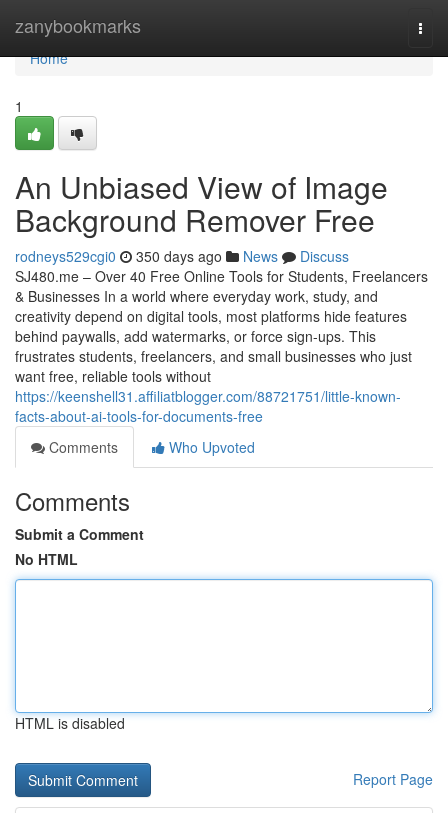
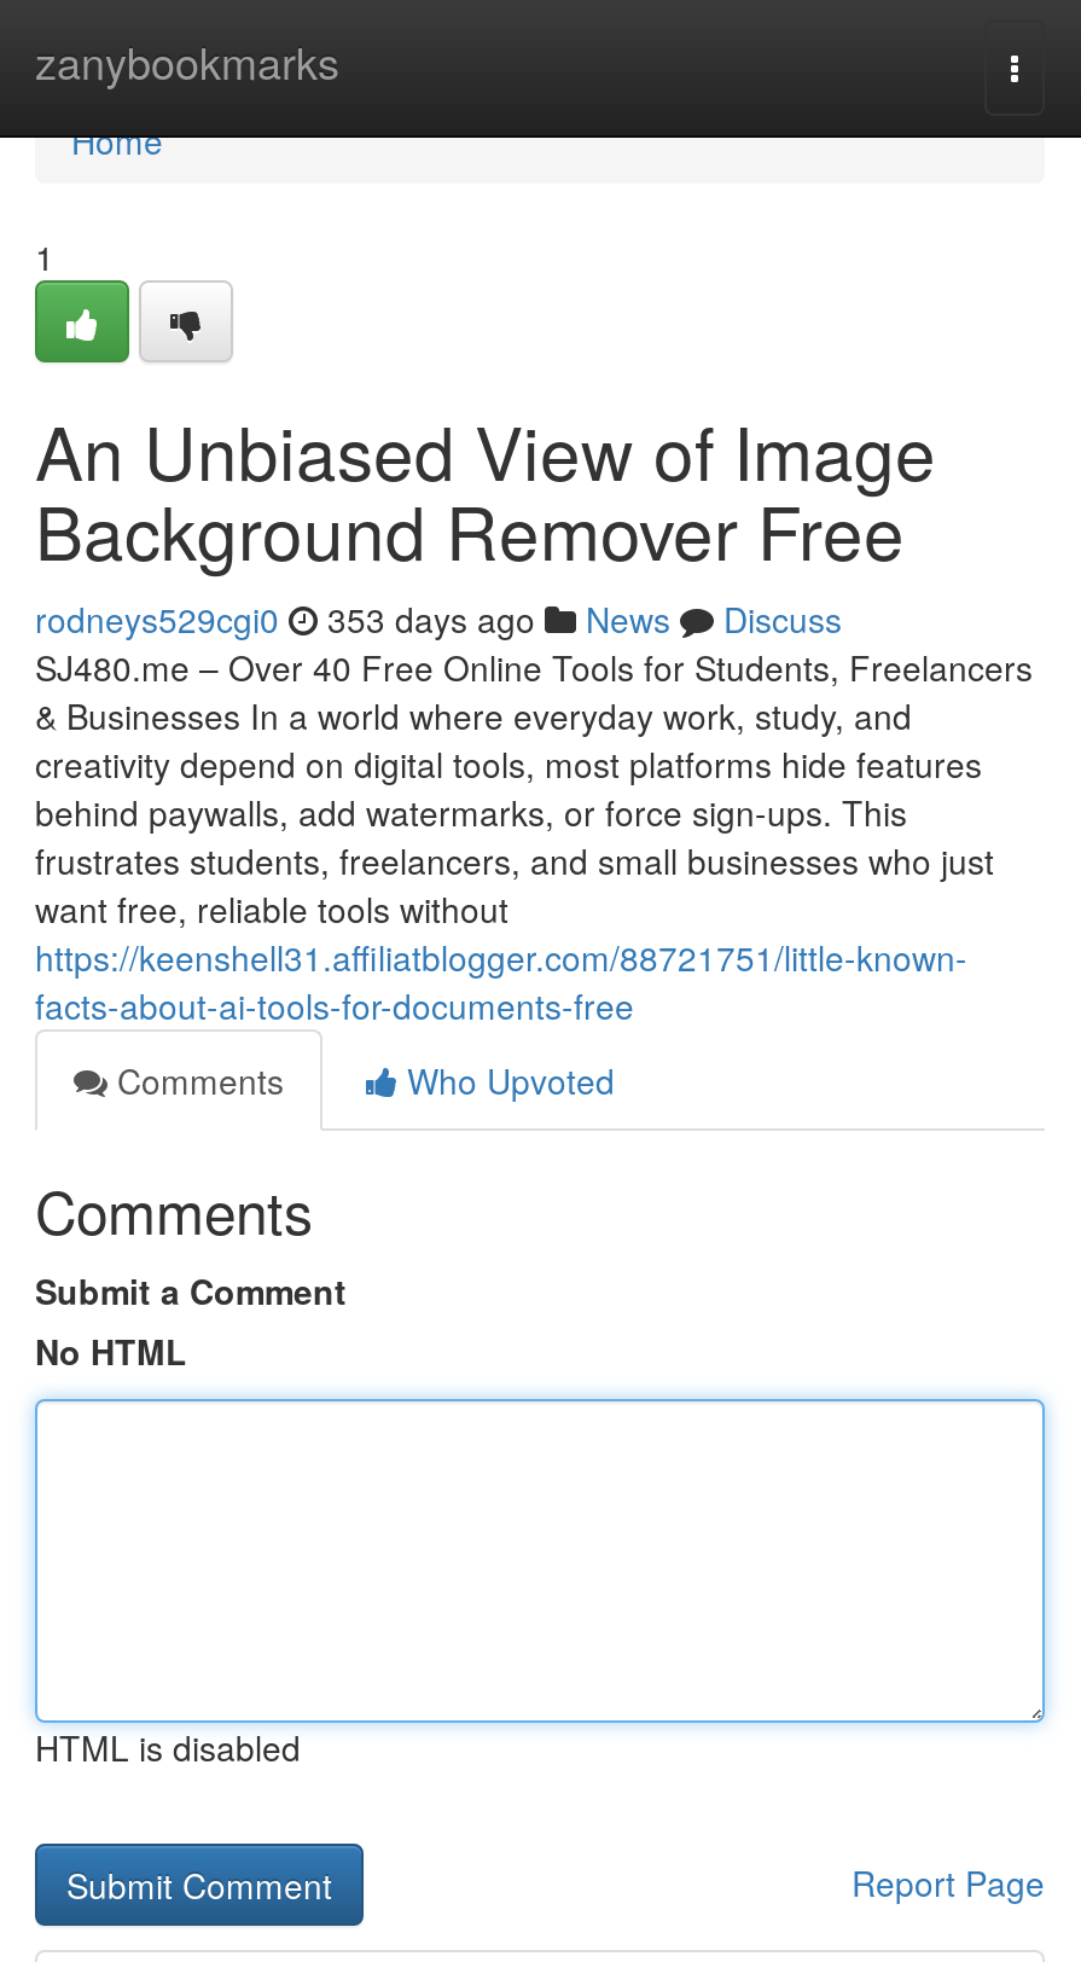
- rodneys529cgi0 350 days ago News Discuss
+ rodneys529cgi0 353 days ago News Discuss
